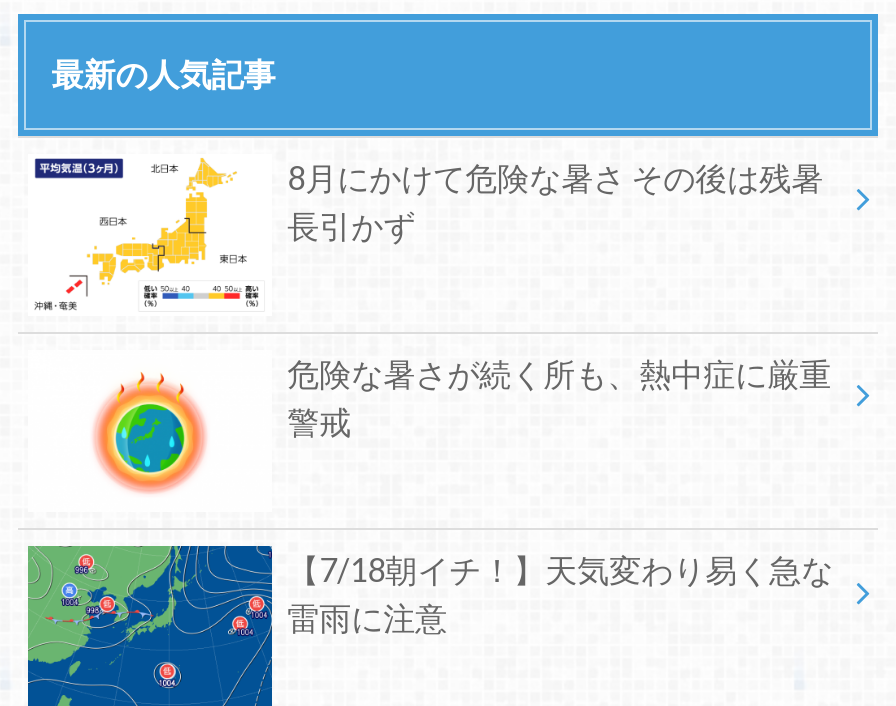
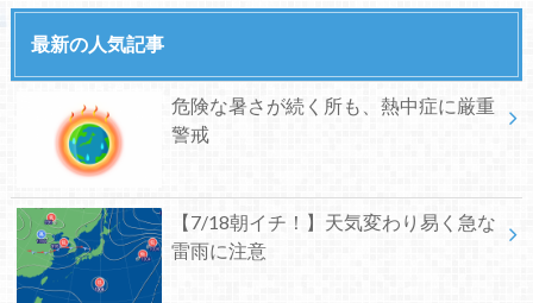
- [image]
- 8月にかけて危険な暑さ その後は残暑
- 長引かず
